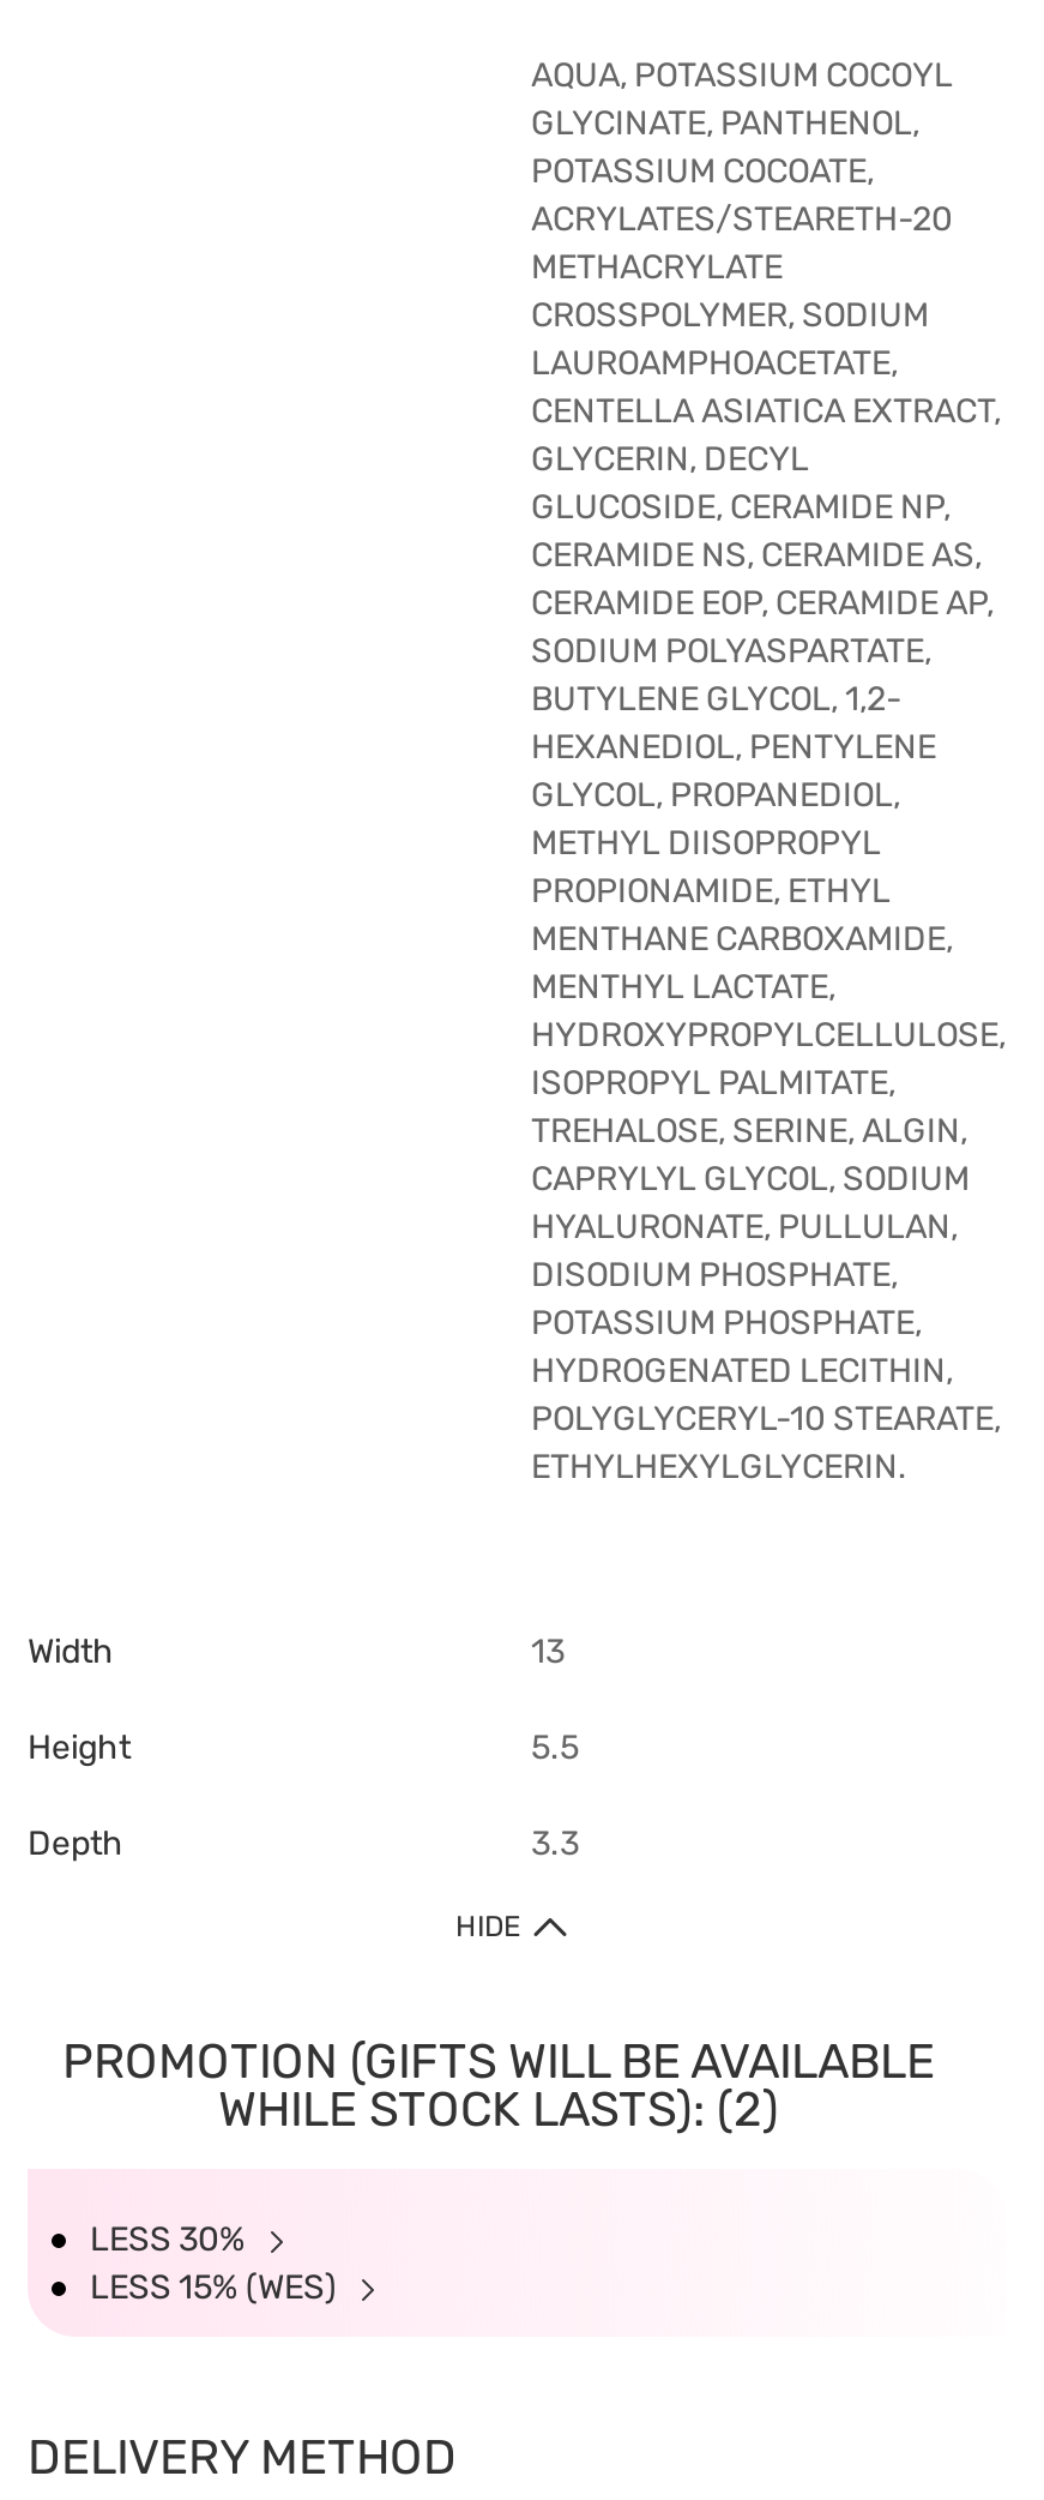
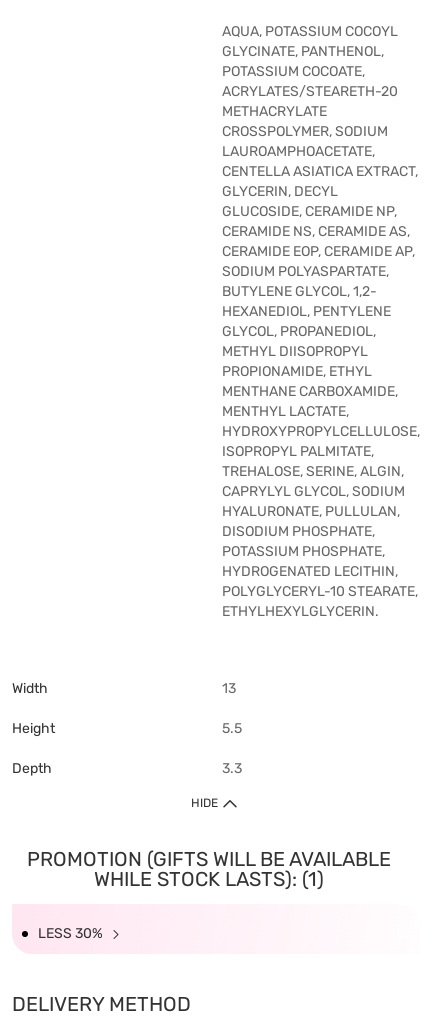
- WHILE STOCK LASTS): (2)
+ WHILE STOCK LASTS): (1)

- LESS 15% (WES)
